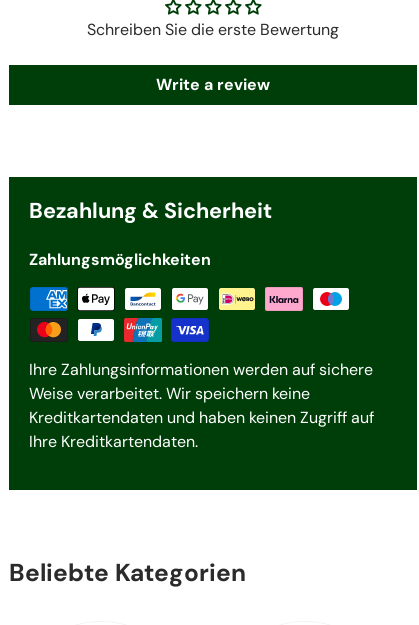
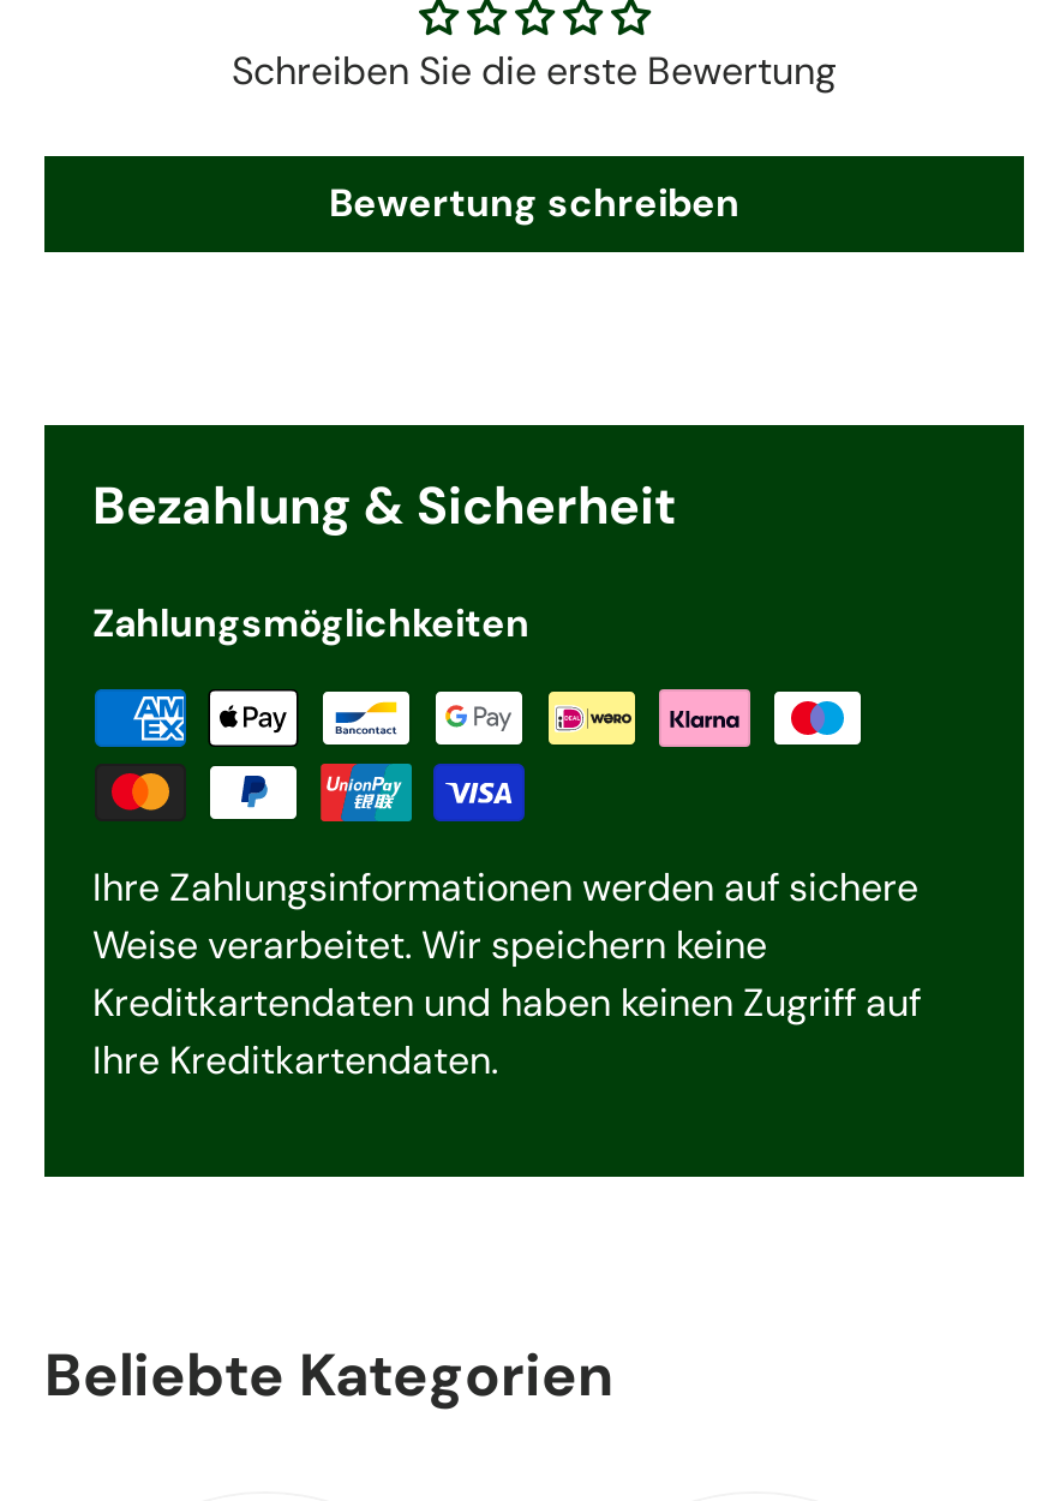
- Write a review
+ Bewertung schreiben
